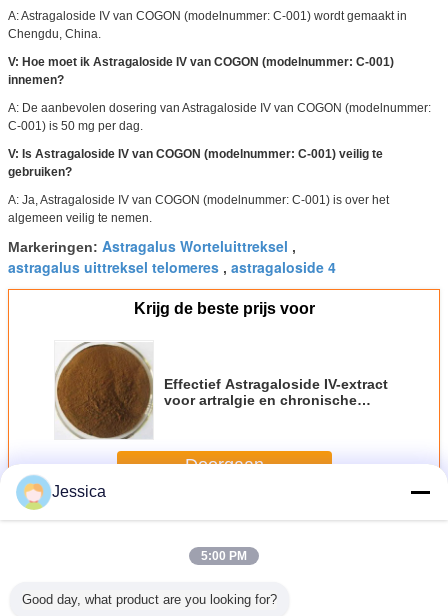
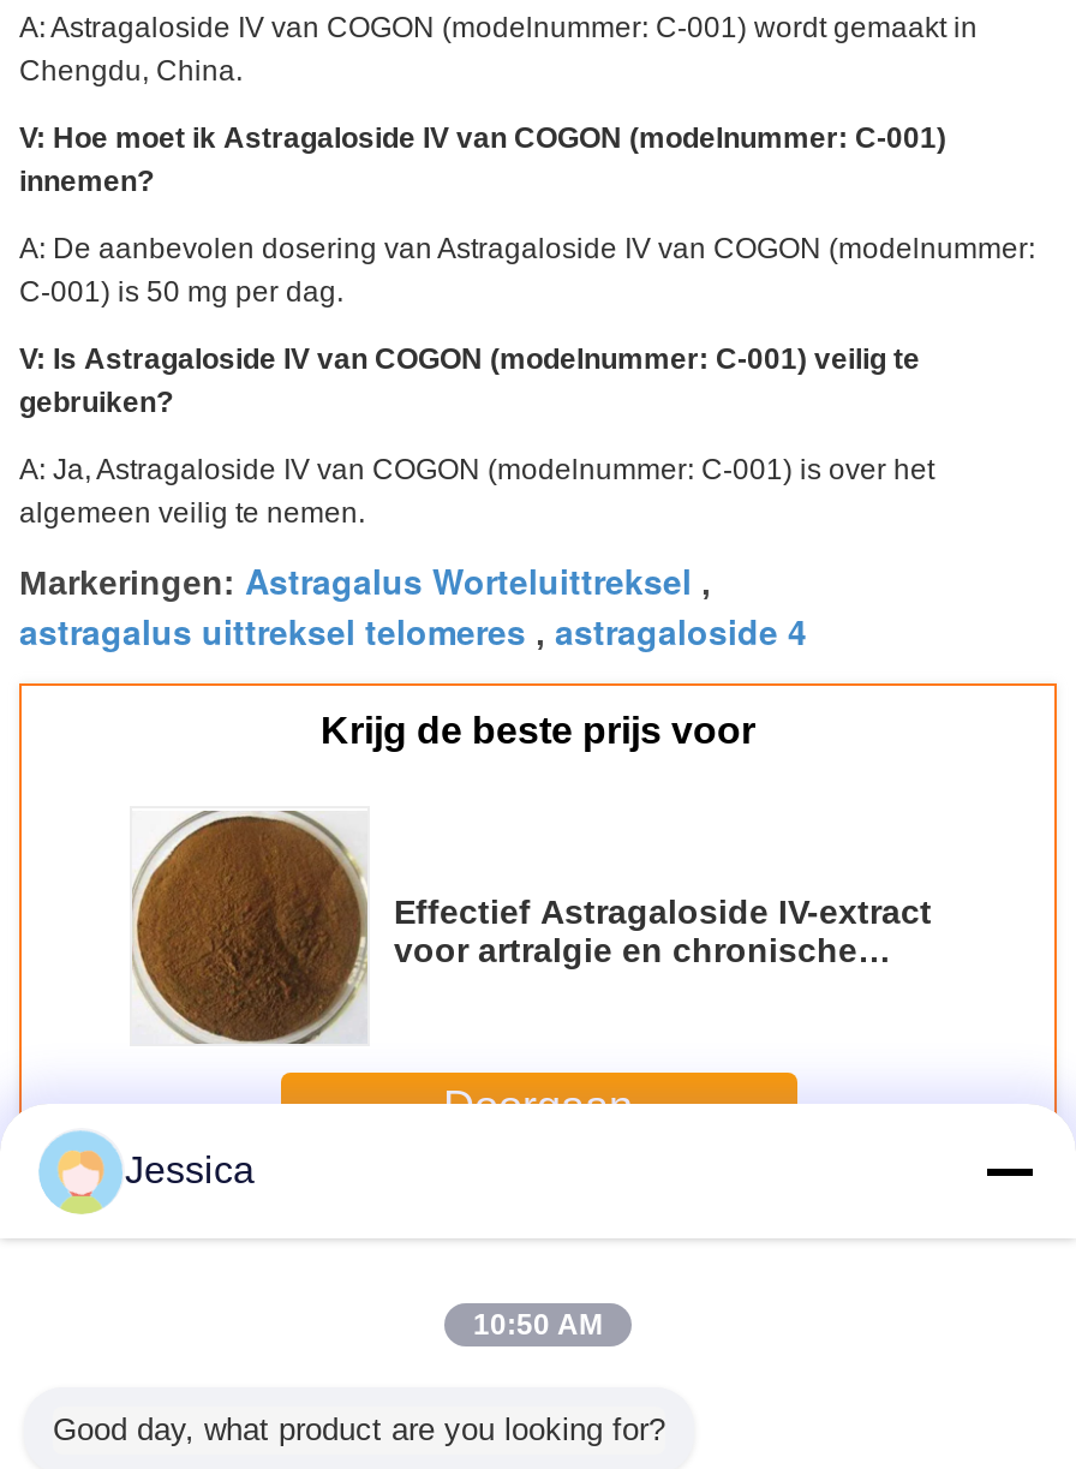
- 5:00 PM
+ 10:50 AM
